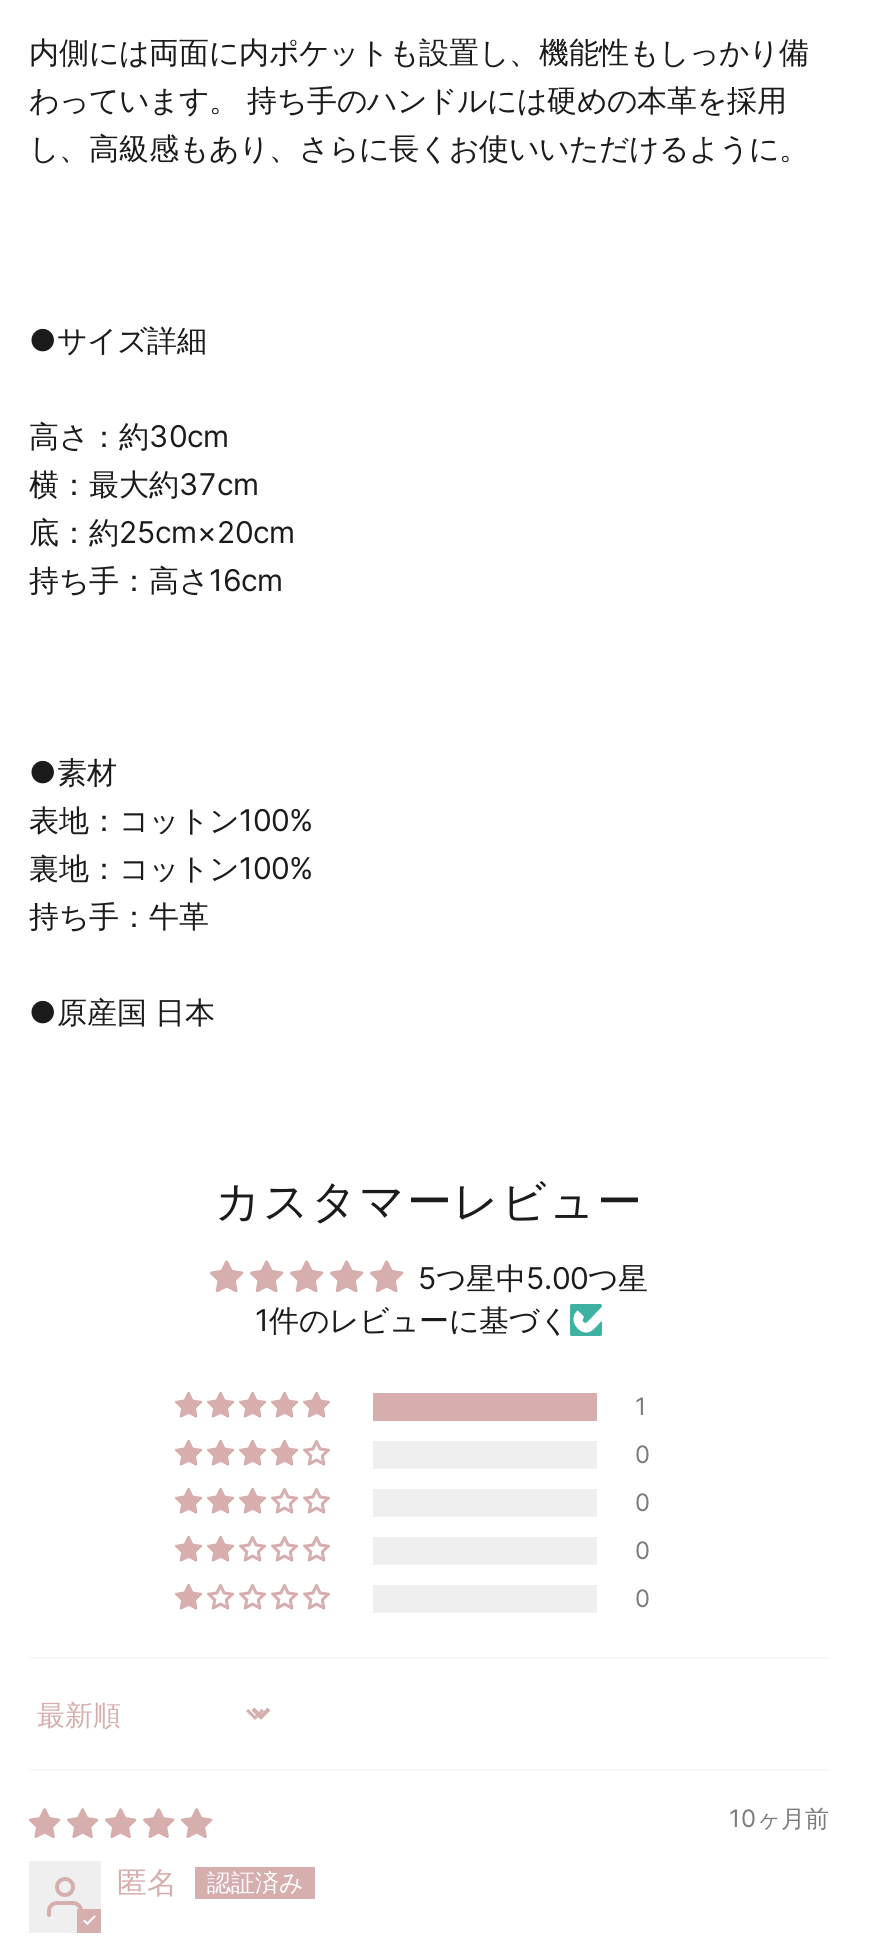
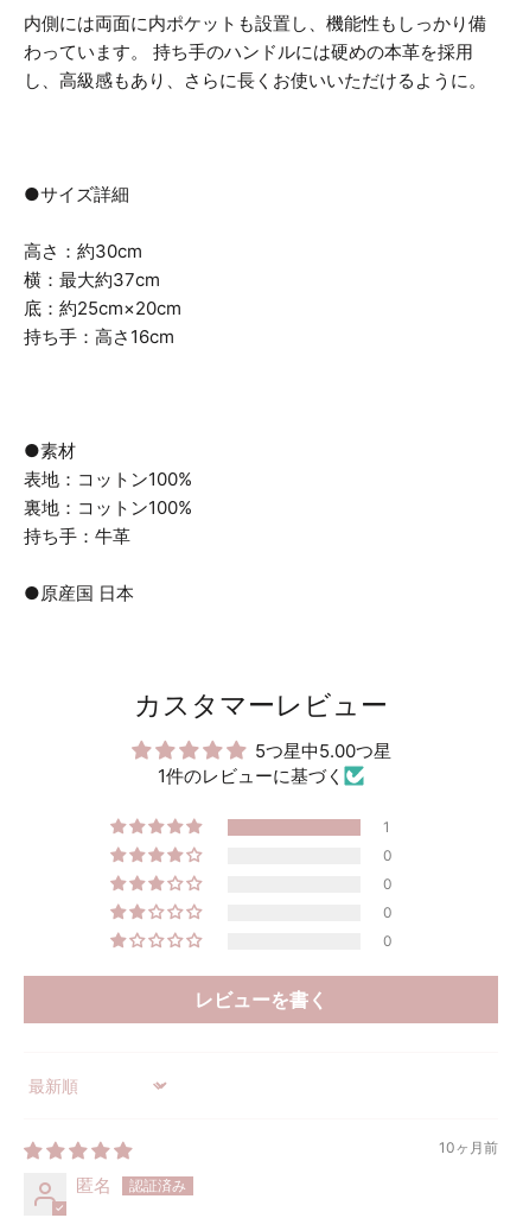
+ レビューを書く
